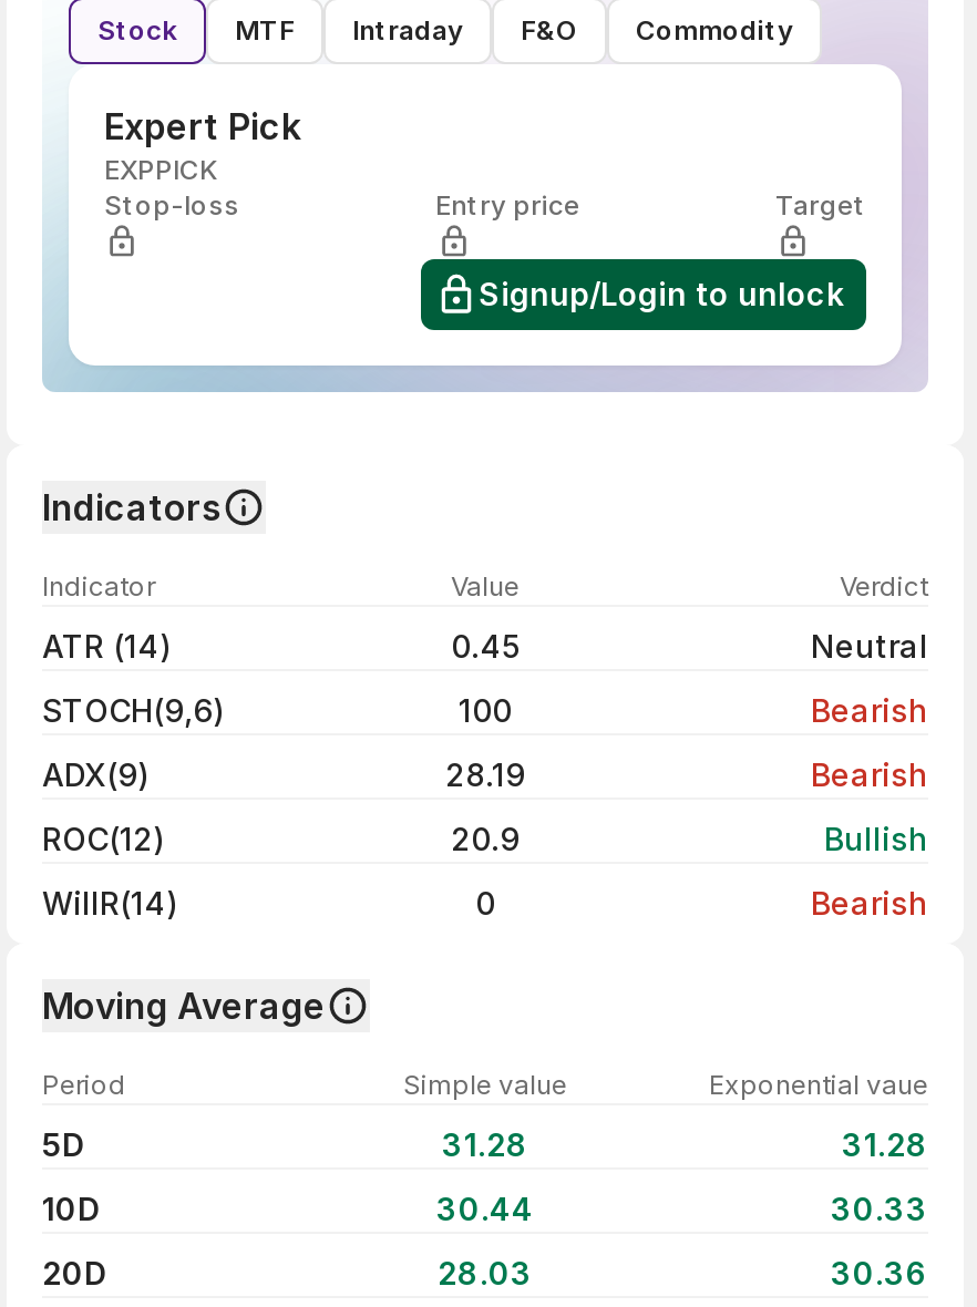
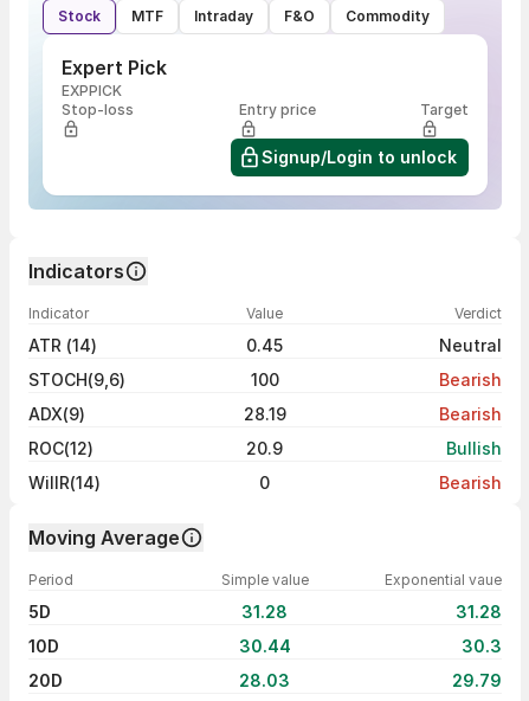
- 30.33
+ 30.3

- 30.36
+ 29.79
